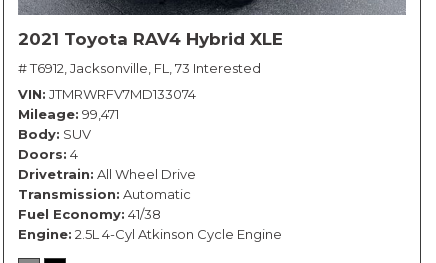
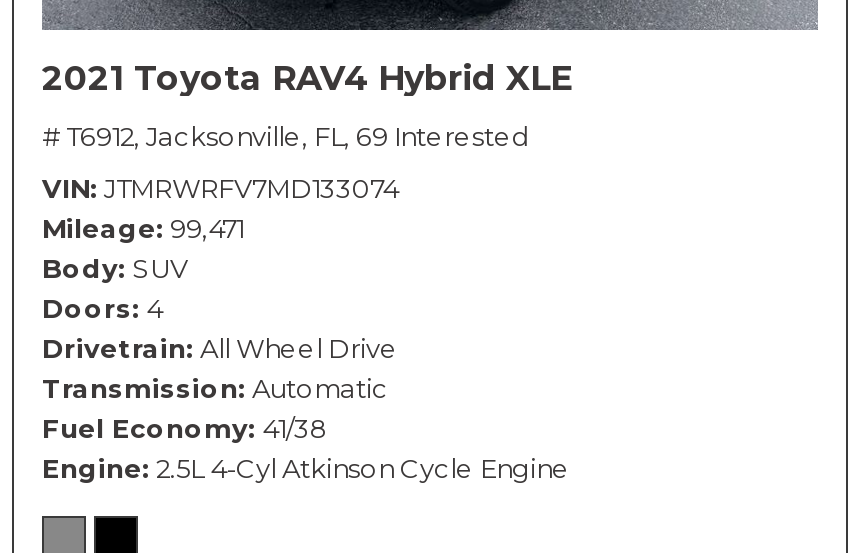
- # T6912, Jacksonville, FL, 73 Interested
+ # T6912, Jacksonville, FL, 69 Interested
